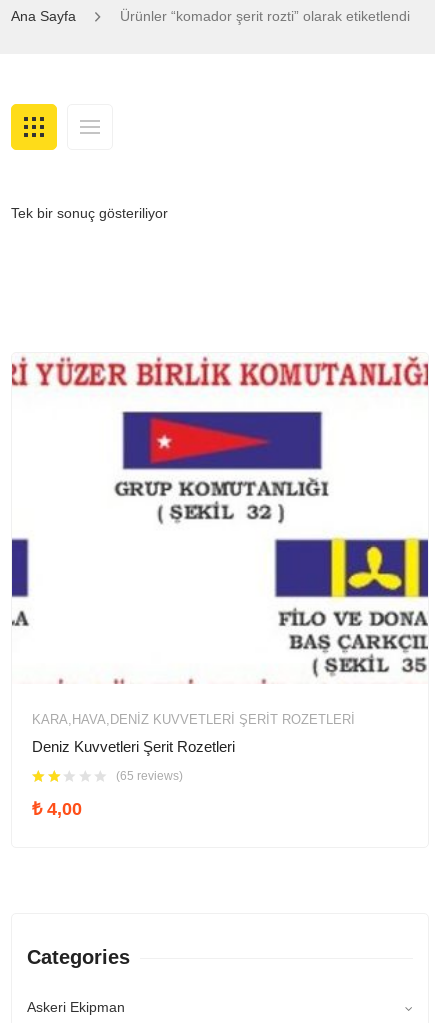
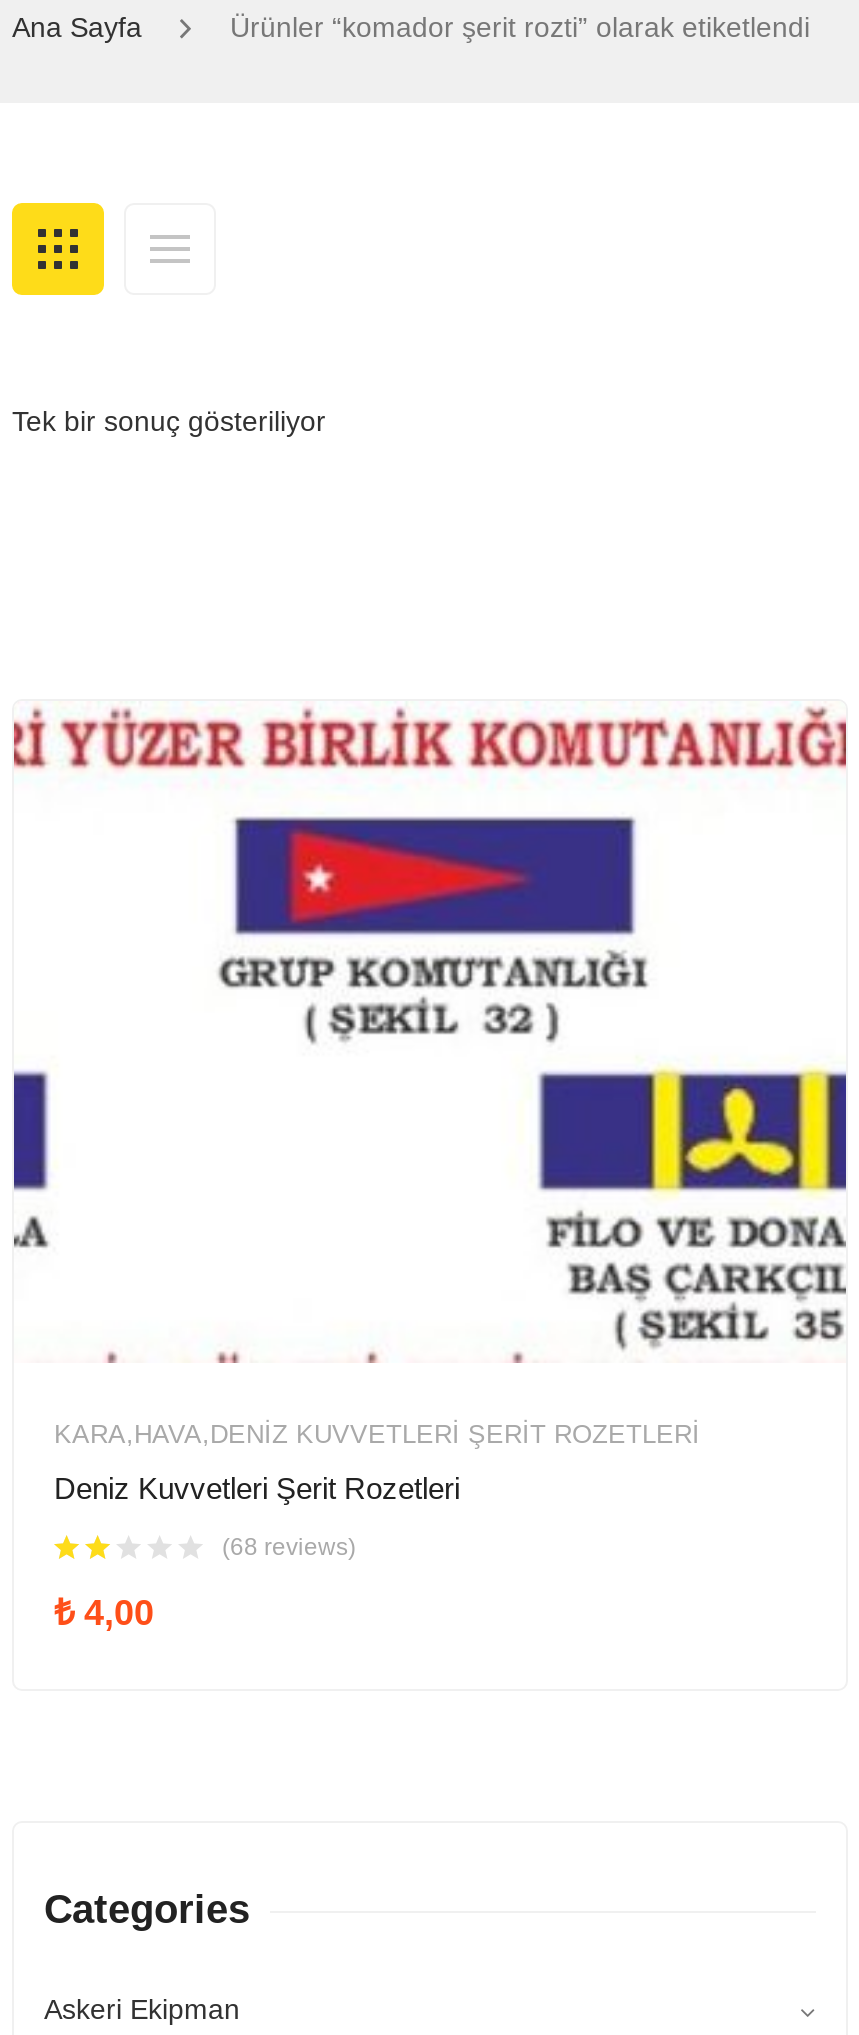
- (65 reviews)
+ (68 reviews)
